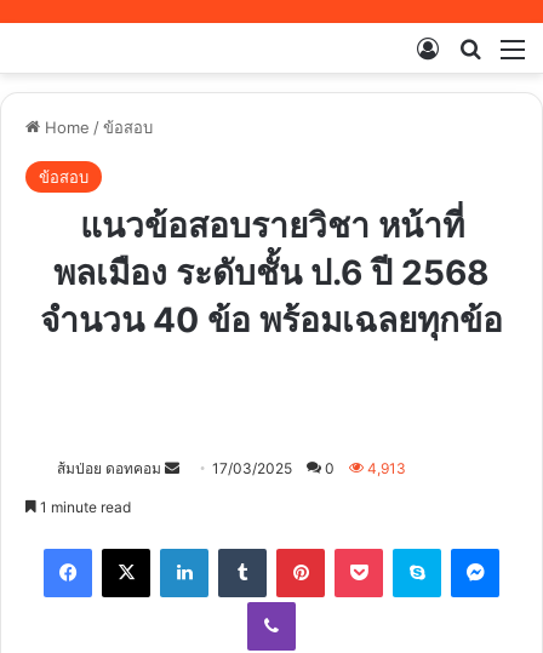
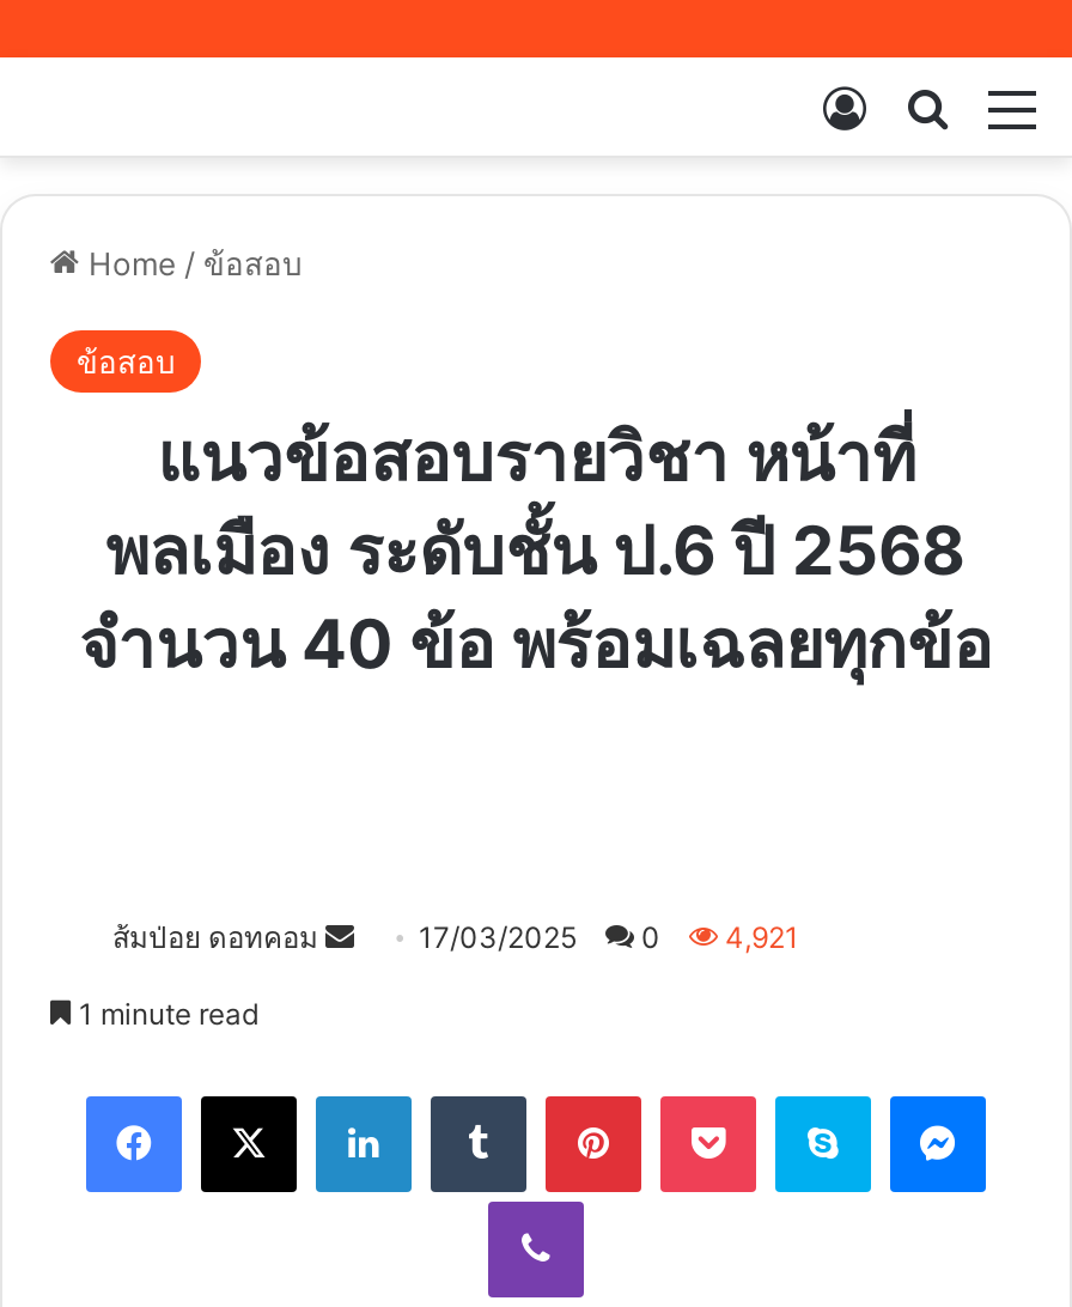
- 4,913
+ 4,921
